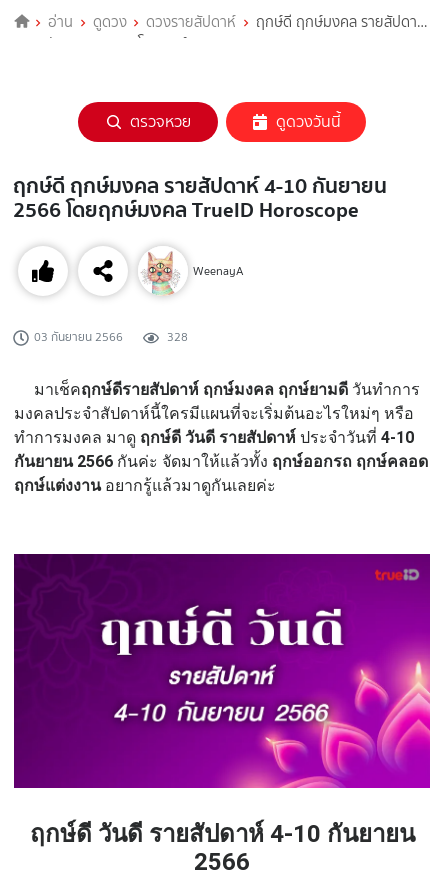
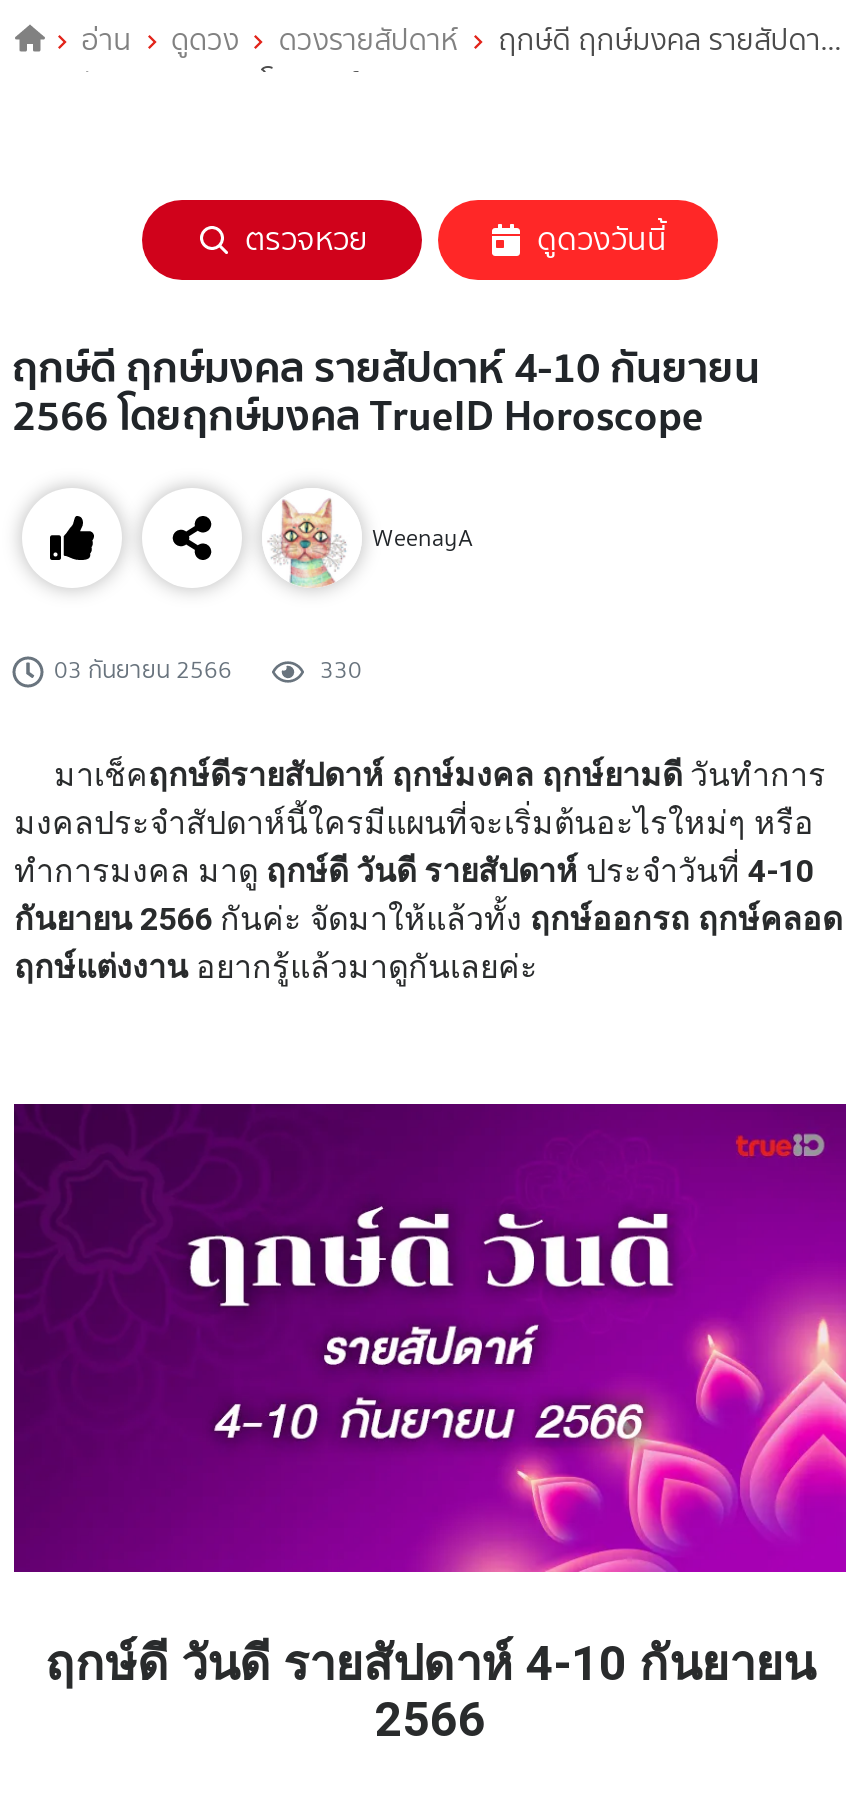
- 328
+ 330
